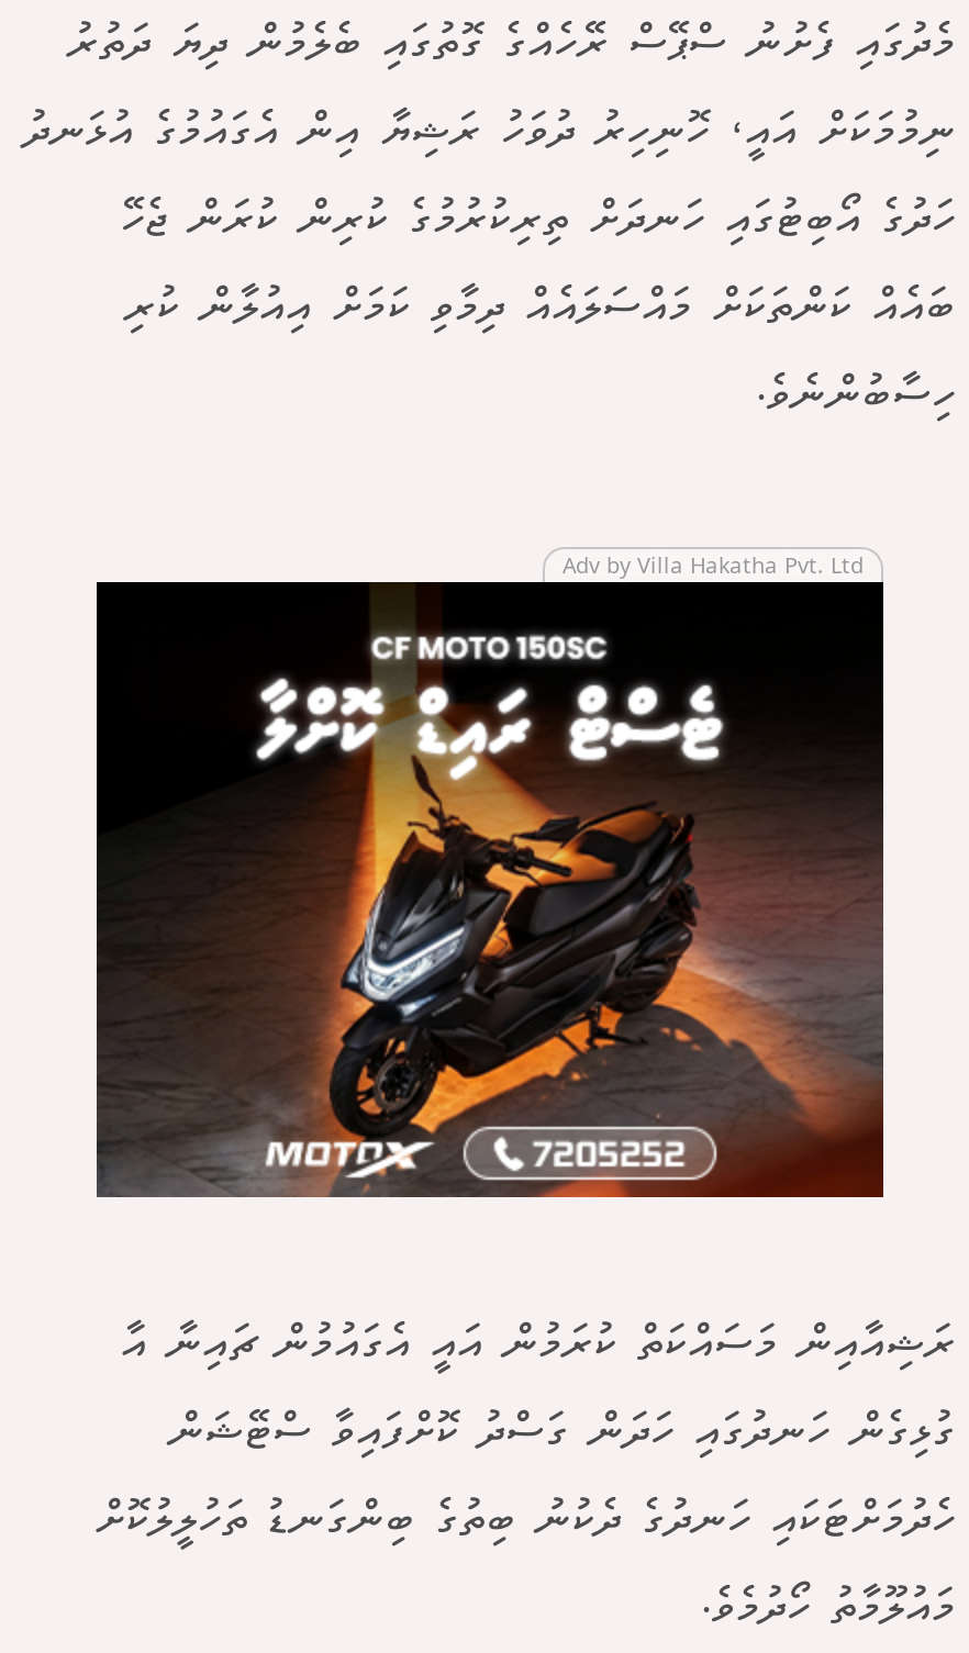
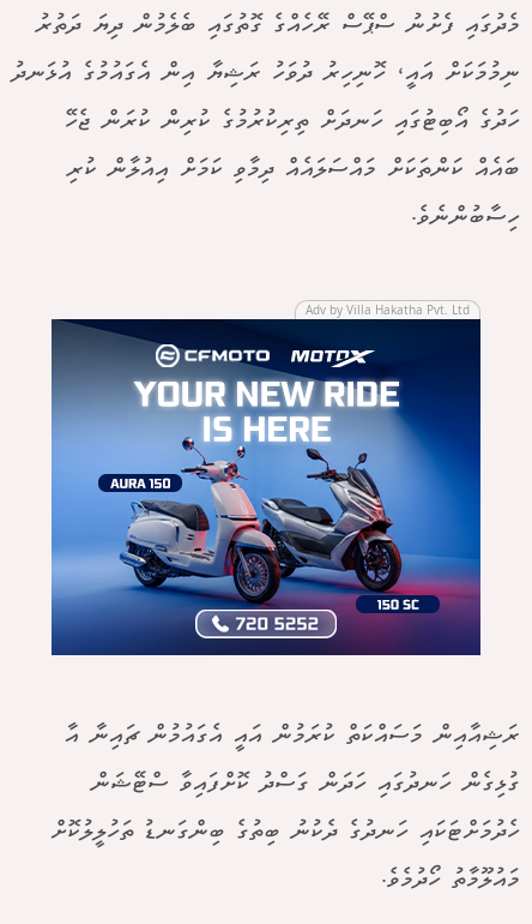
- [image]
+ [image]
